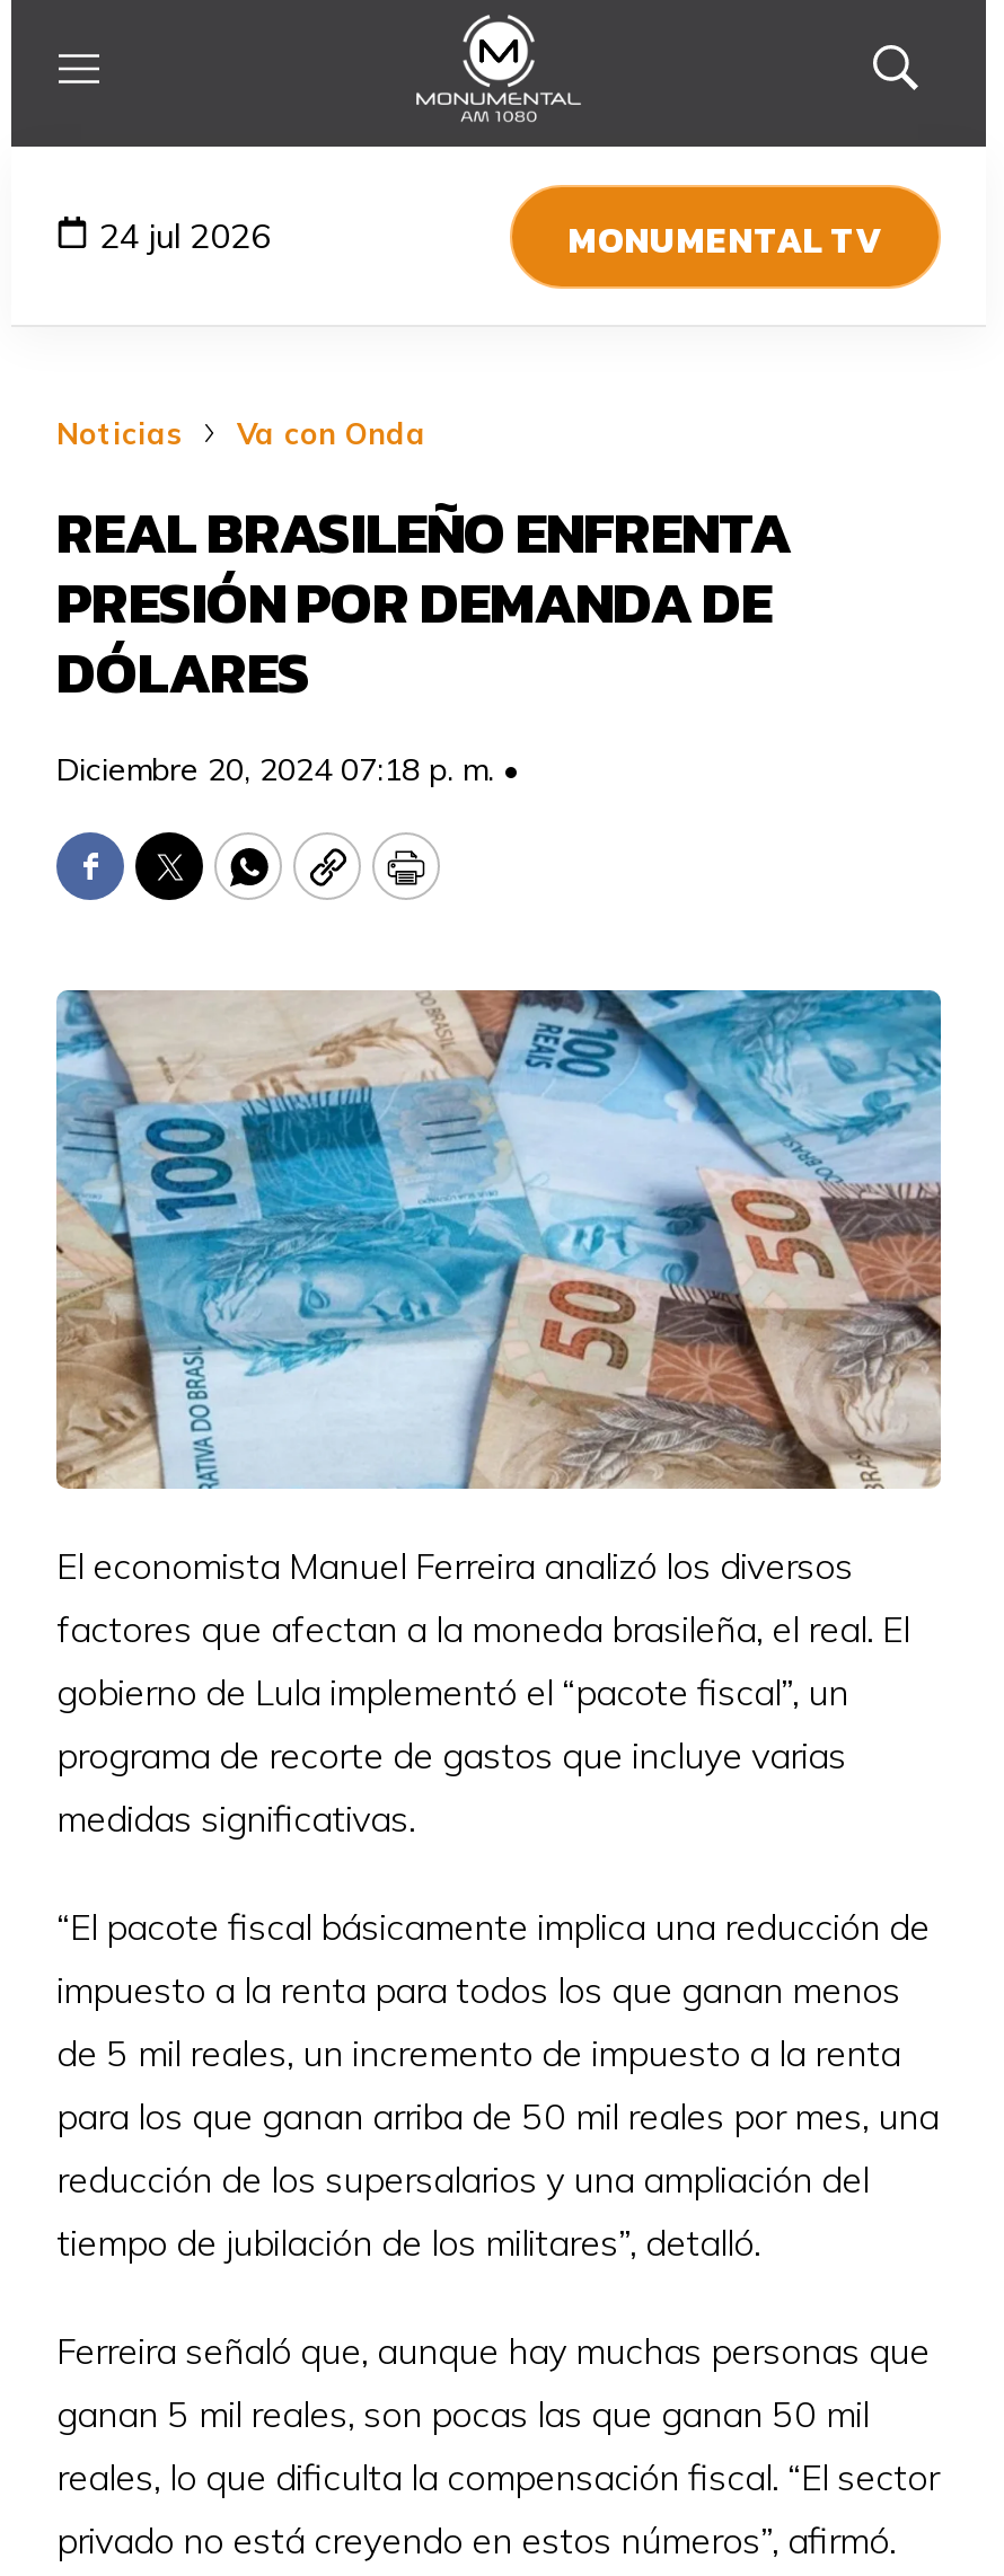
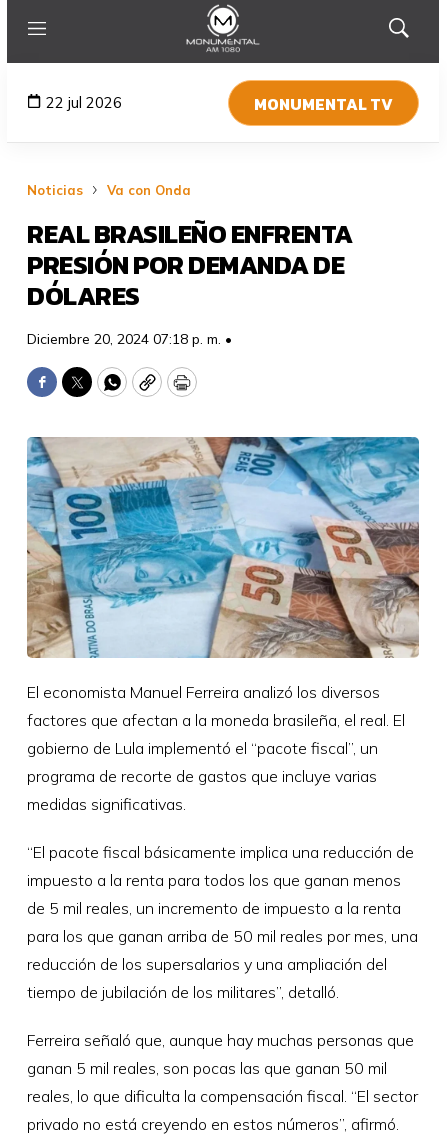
- 24 jul 2026
+ 22 jul 2026
